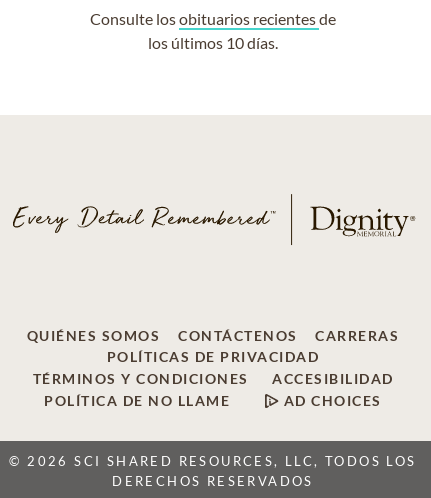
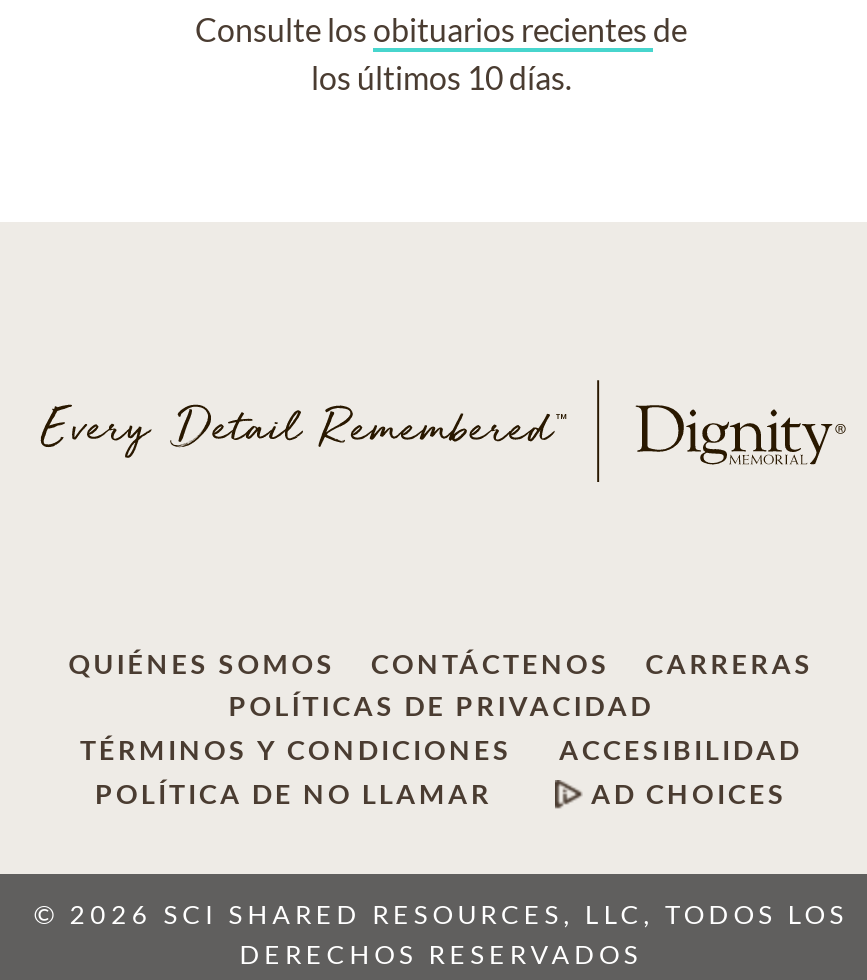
- POLÍTICA DE NO LLAME
+ POLÍTICA DE NO LLAMAR
